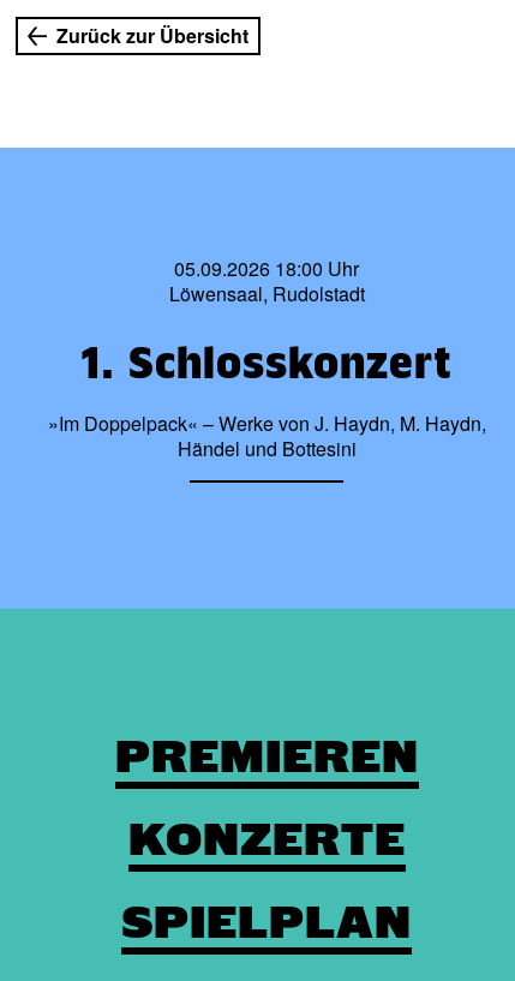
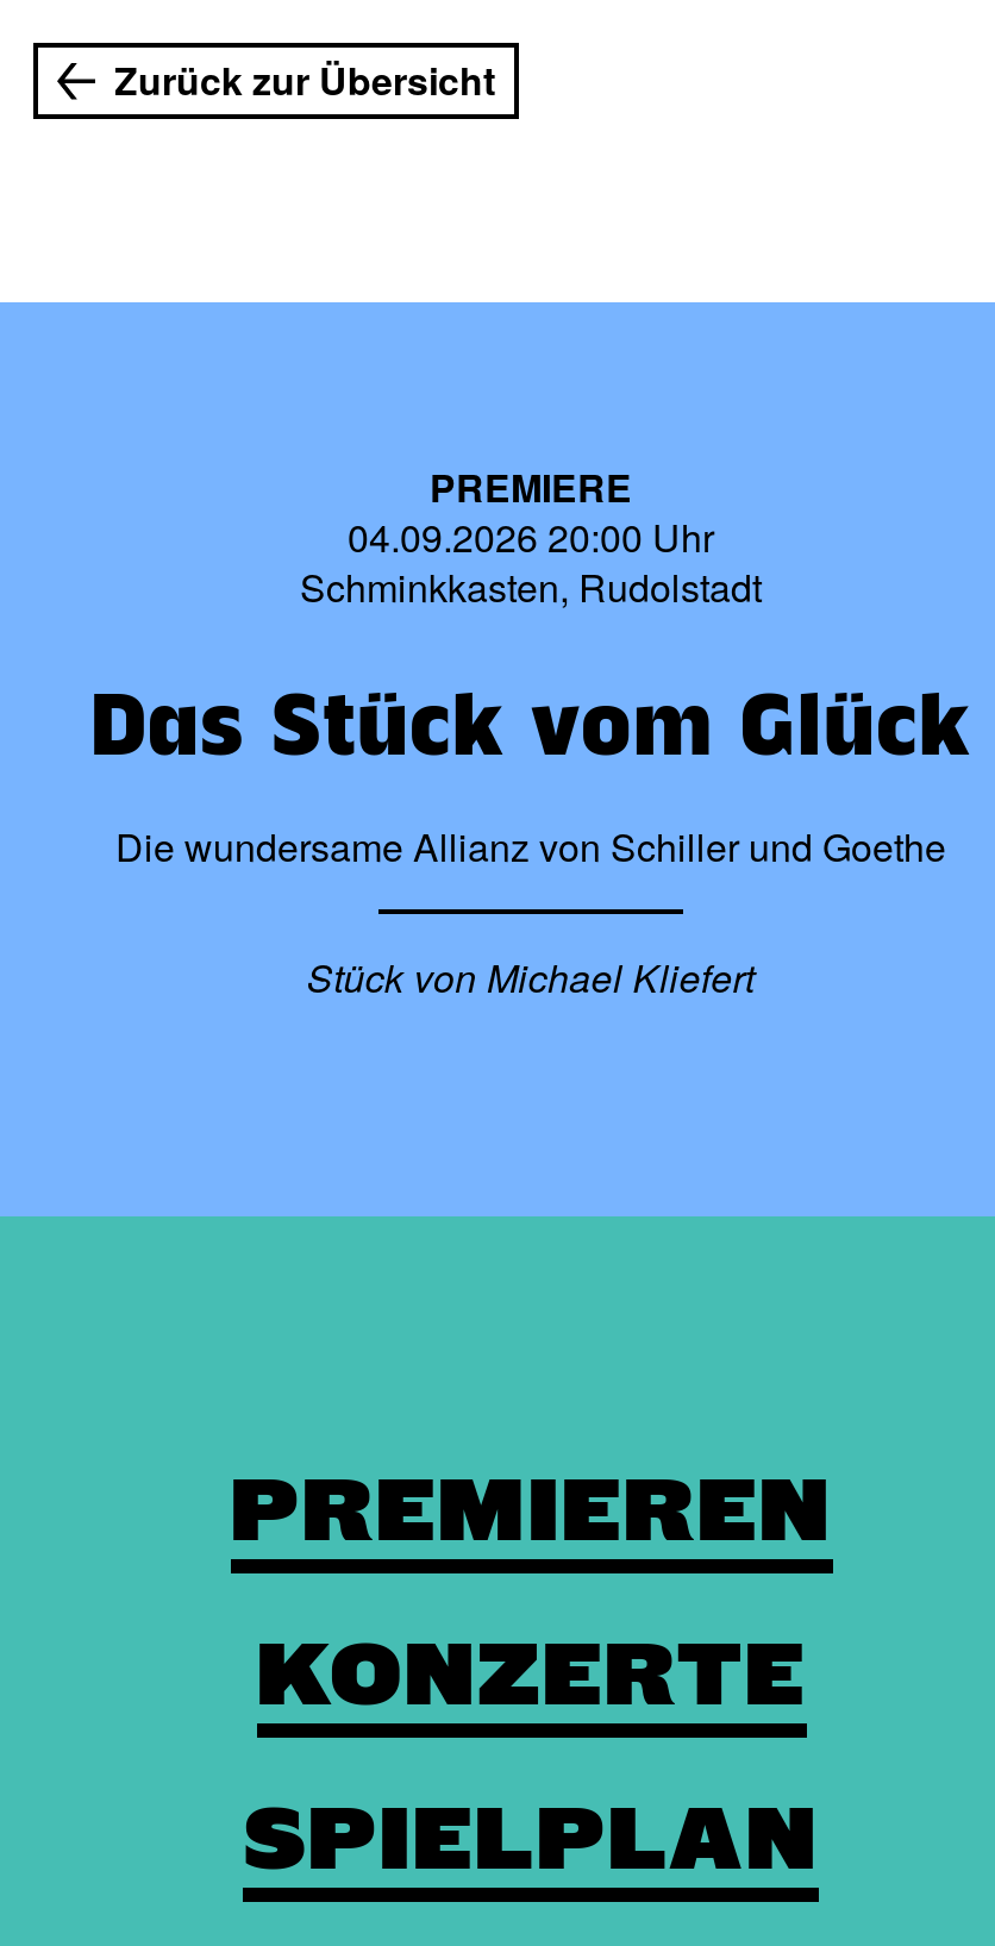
- 05.09.2026 18:00 Uhr
- Löwensaal, Rudolstadt
- 1. Schlosskonzert
- »Im Doppelpack« – Werke von J. Haydn, M. Haydn,
- Händel und Bottesini
+ PREMIERE
+ 04.09.2026 20:00 Uhr
+ Schminkkasten, Rudolstadt
+ Das Stück vom Glück
+ Die wundersame Allianz von Schiller und Goethe
+ Stück von Michael Kliefert
